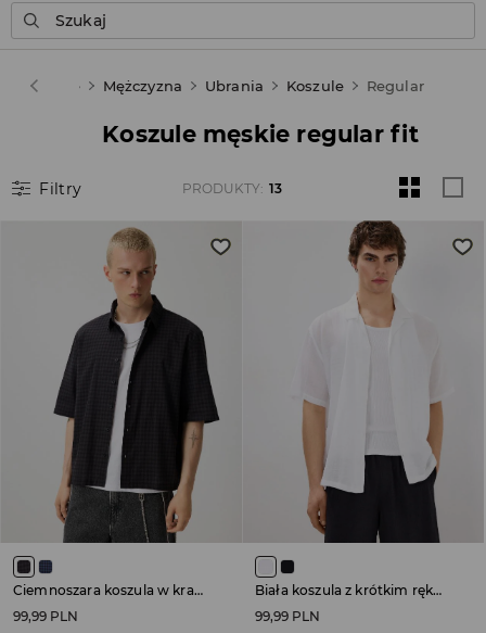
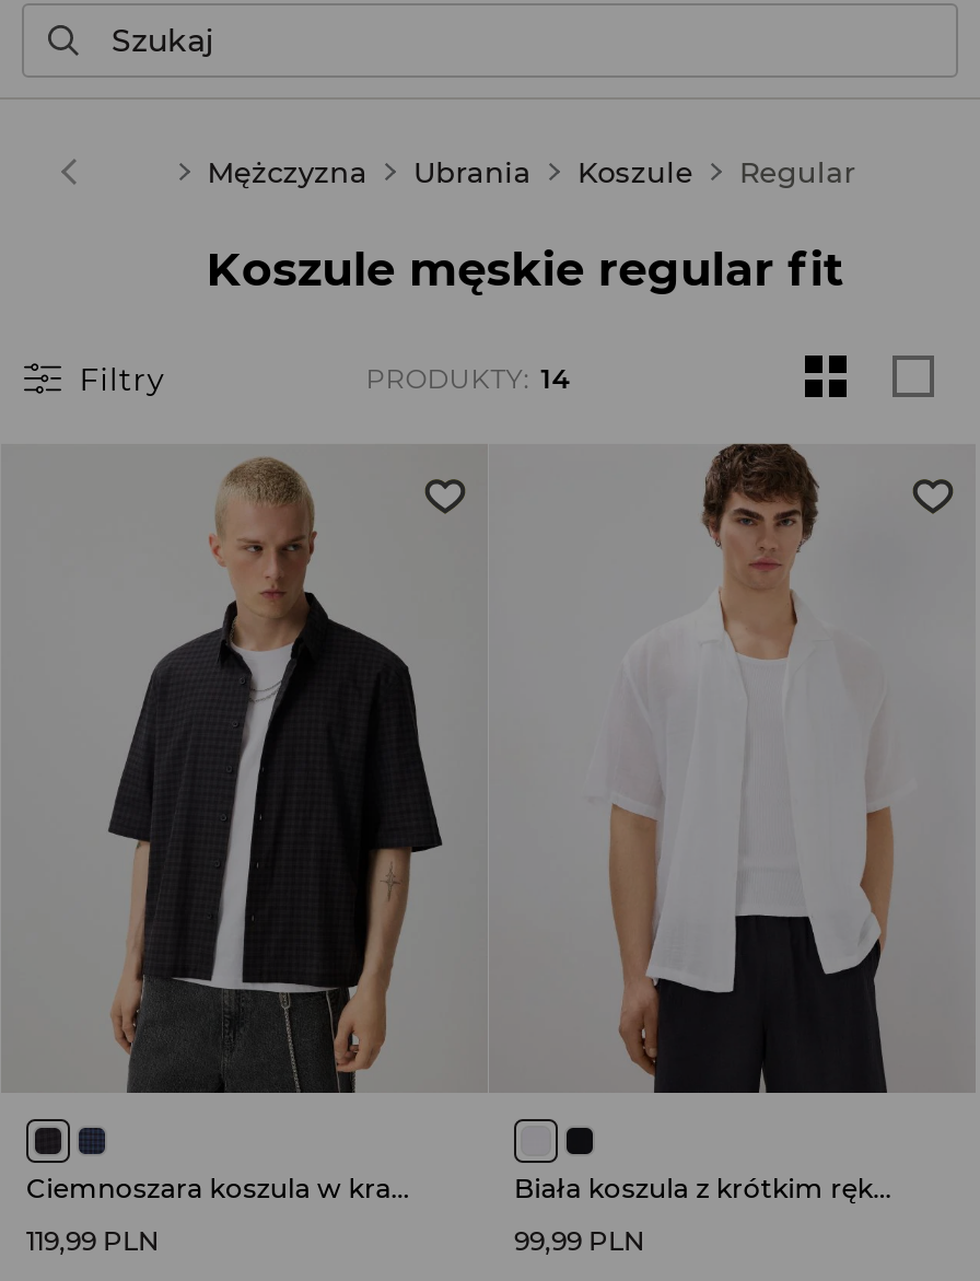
- PRODUKTY: 13
+ PRODUKTY: 14

- 99,99 PLN
+ 119,99 PLN
